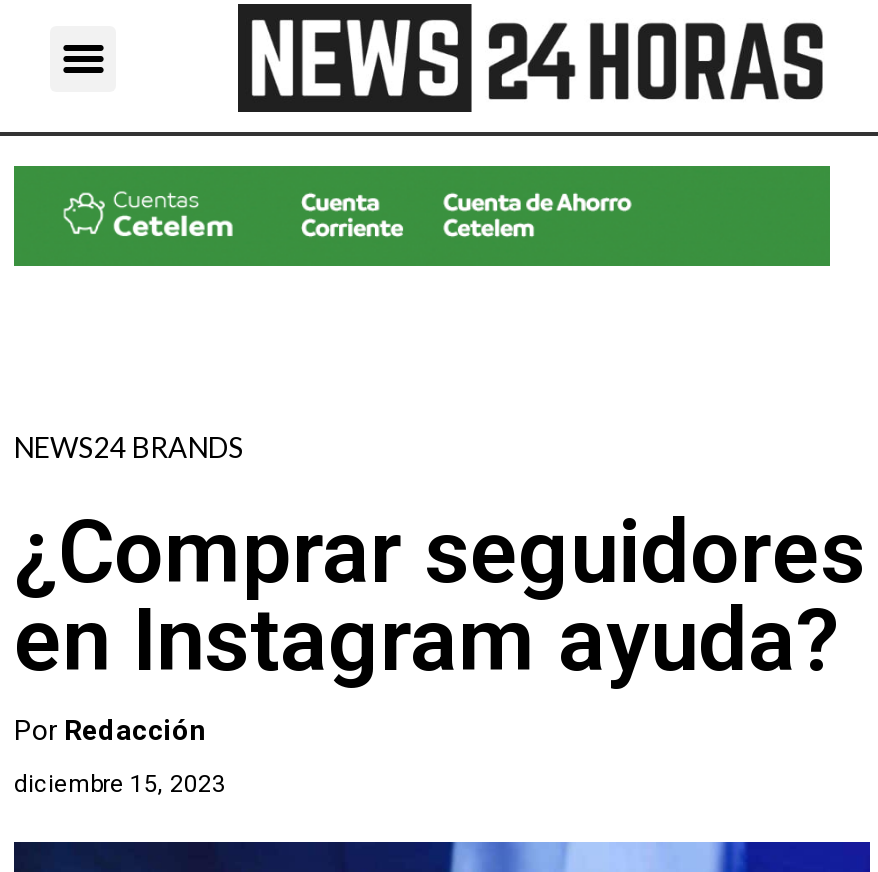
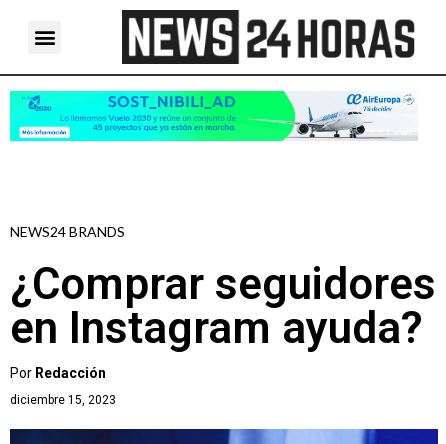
- [image]
+ [image]
